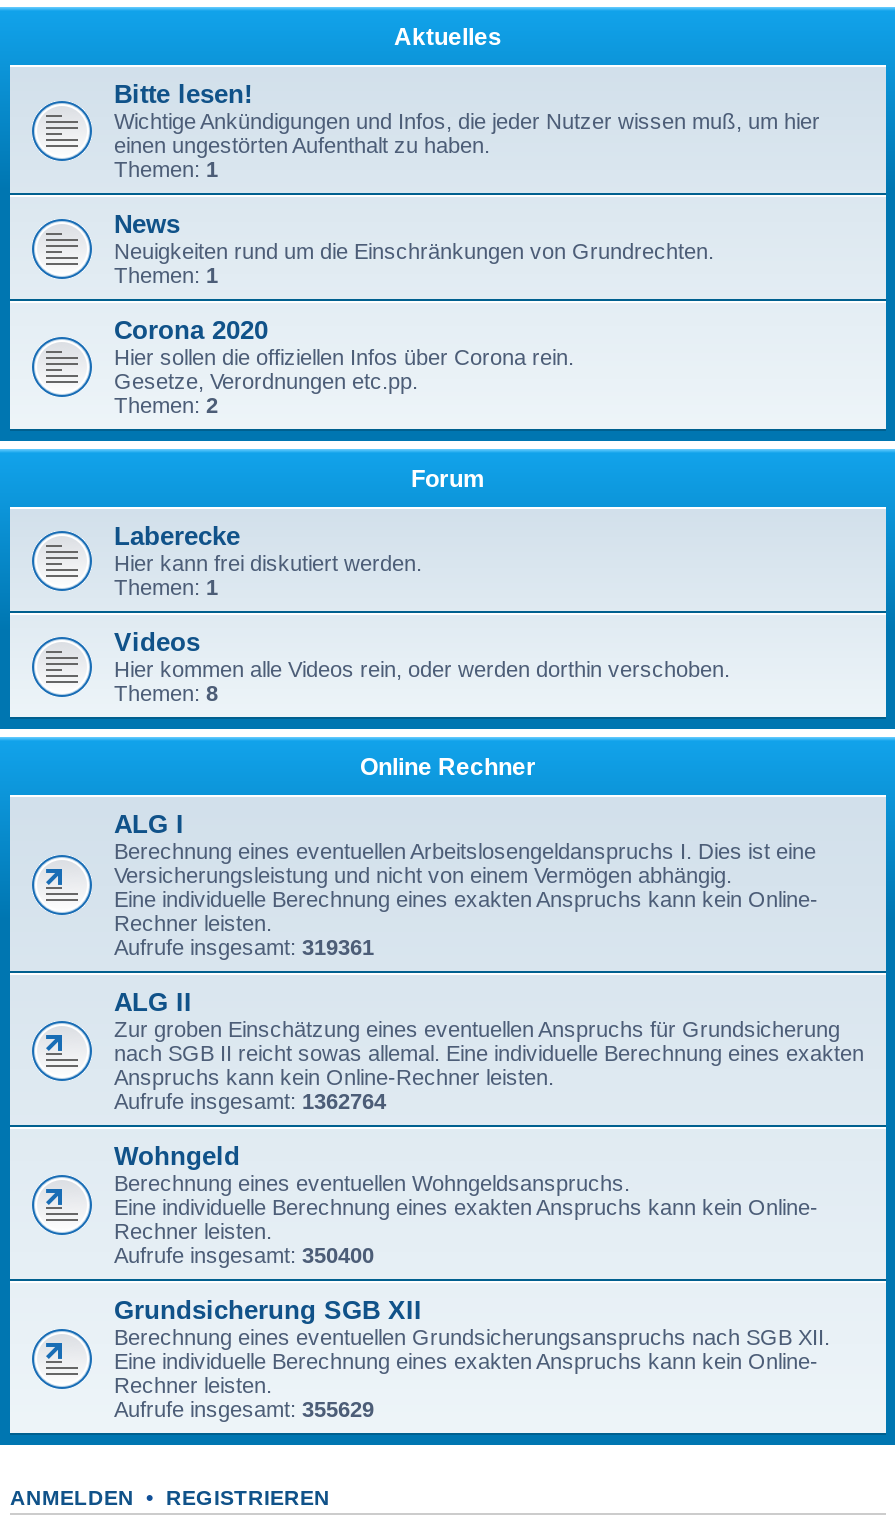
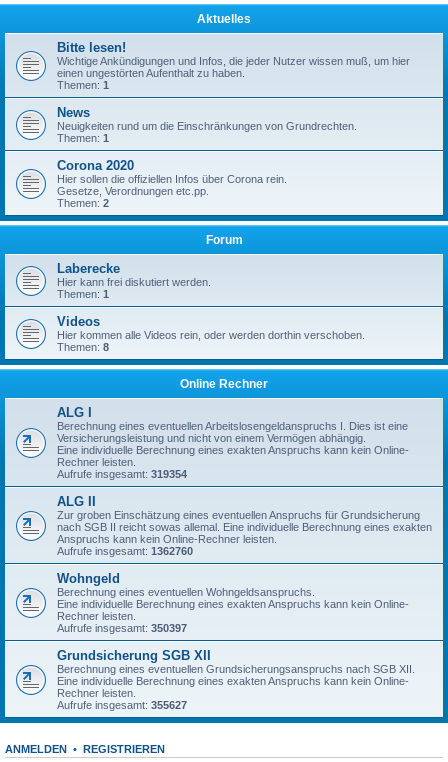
- Aufrufe insgesamt: 319361
+ Aufrufe insgesamt: 319354

- Aufrufe insgesamt: 1362764
+ Aufrufe insgesamt: 1362760

- Aufrufe insgesamt: 350400
+ Aufrufe insgesamt: 350397

- Aufrufe insgesamt: 355629
+ Aufrufe insgesamt: 355627
